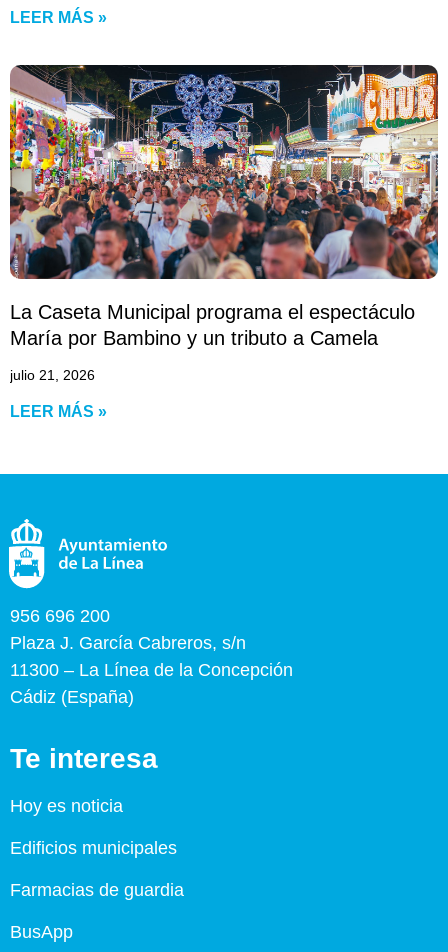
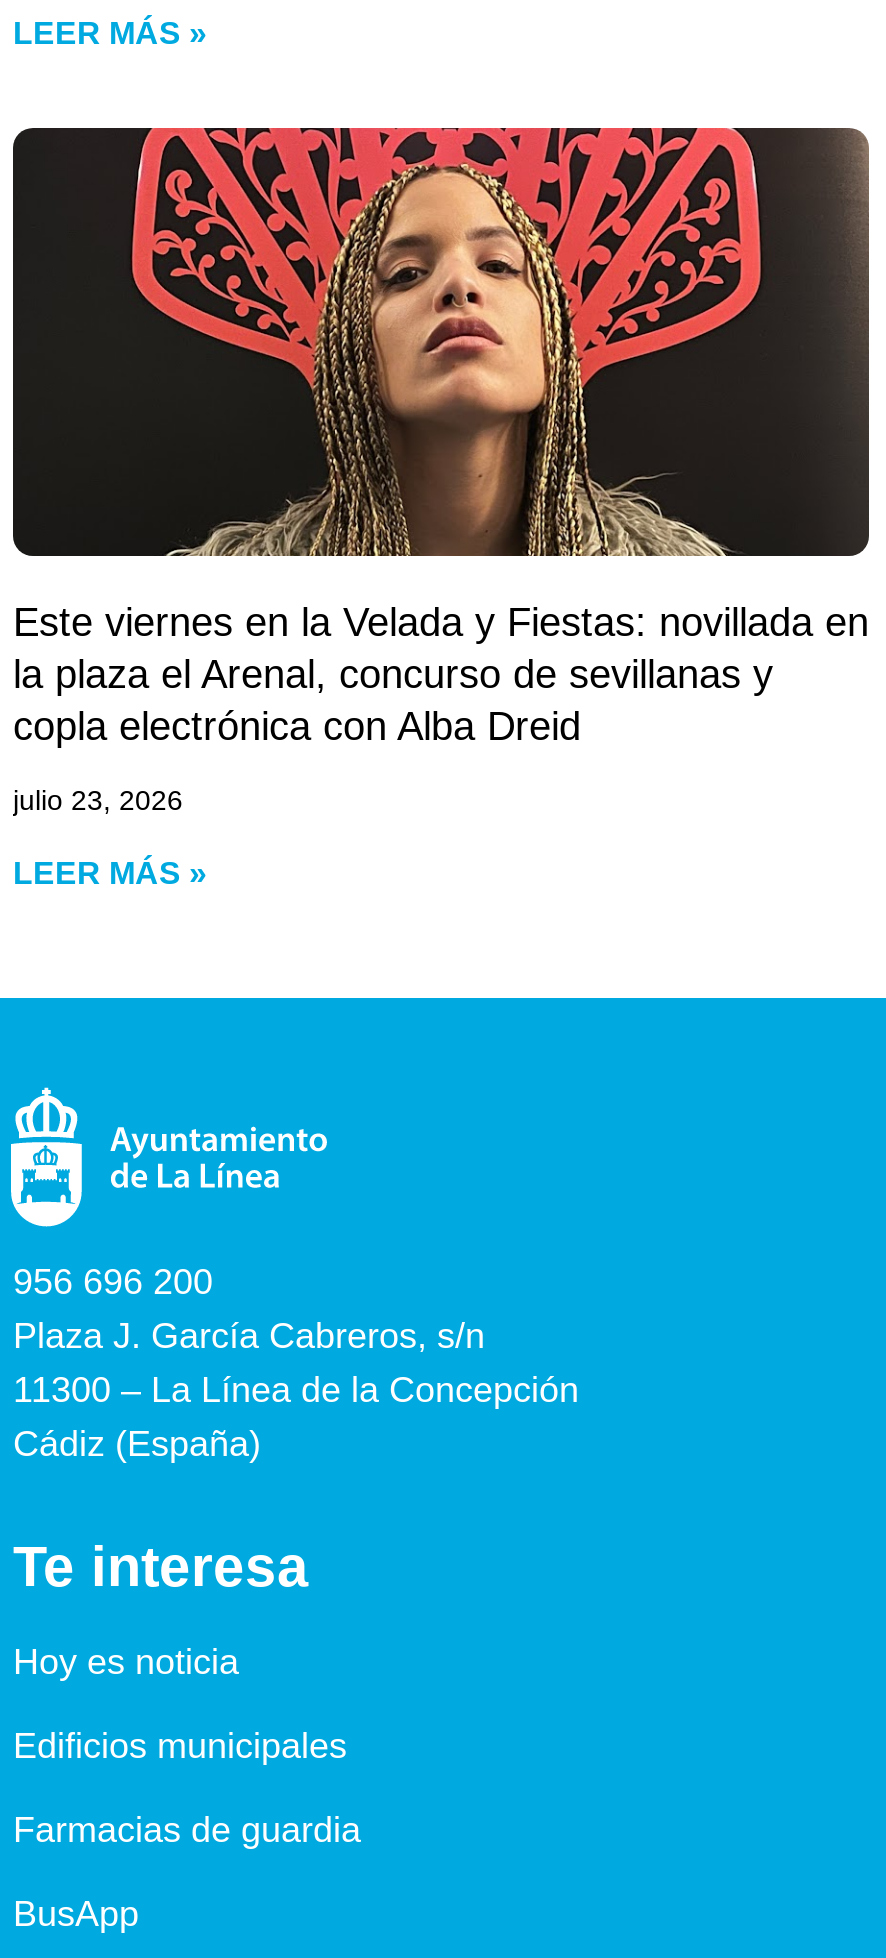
- [image]
- La Caseta Municipal programa el espectáculo
- María por Bambino y un tributo a Camela
+ [image]
+ Este viernes en la Velada y Fiestas: novillada en
+ la plaza el Arenal, concurso de sevillanas y
+ copla electrónica con Alba Dreid

- julio 21, 2026
+ julio 23, 2026
